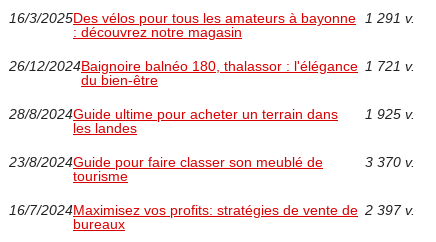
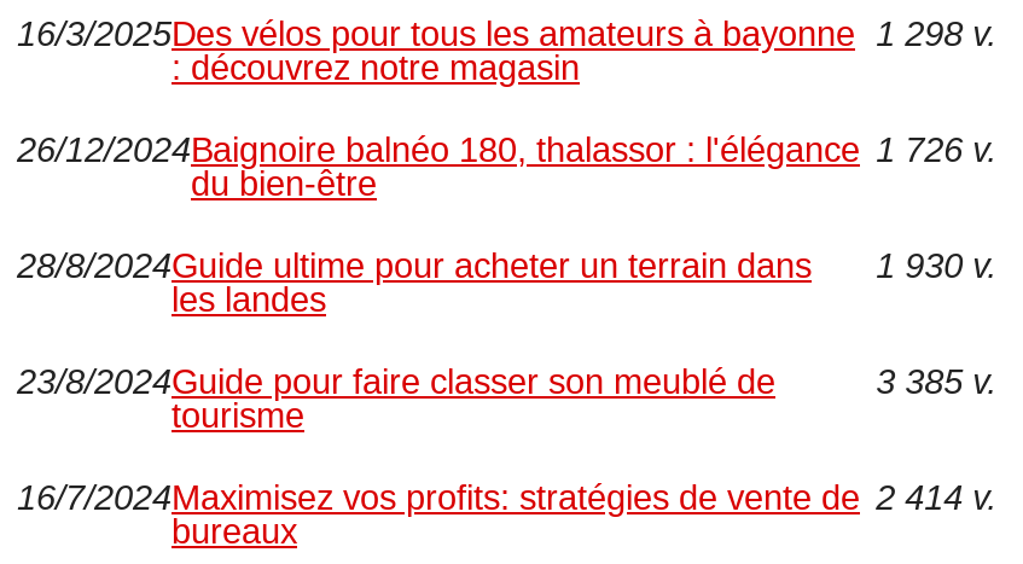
- 16/3/2025Des vélos pour tous les amateurs à bayonne 1 291 v.
+ 16/3/2025Des vélos pour tous les amateurs à bayonne 1 298 v.

- 26/12/2024Baignoire balnéo 180, thalassor : l'élégance 1 721 v.
+ 26/12/2024Baignoire balnéo 180, thalassor : l'élégance 1 726 v.

- 28/8/2024Guide ultime pour acheter un terrain dans 1 925 v.
+ 28/8/2024Guide ultime pour acheter un terrain dans 1 930 v.

- 3 370 v.
+ 3 385 v.

- 16/7/2024Maximisez vos profits: stratégies de vente de 2 397 v.
+ 16/7/2024Maximisez vos profits: stratégies de vente de 2 414 v.
